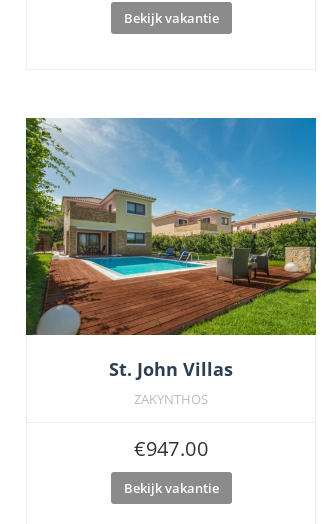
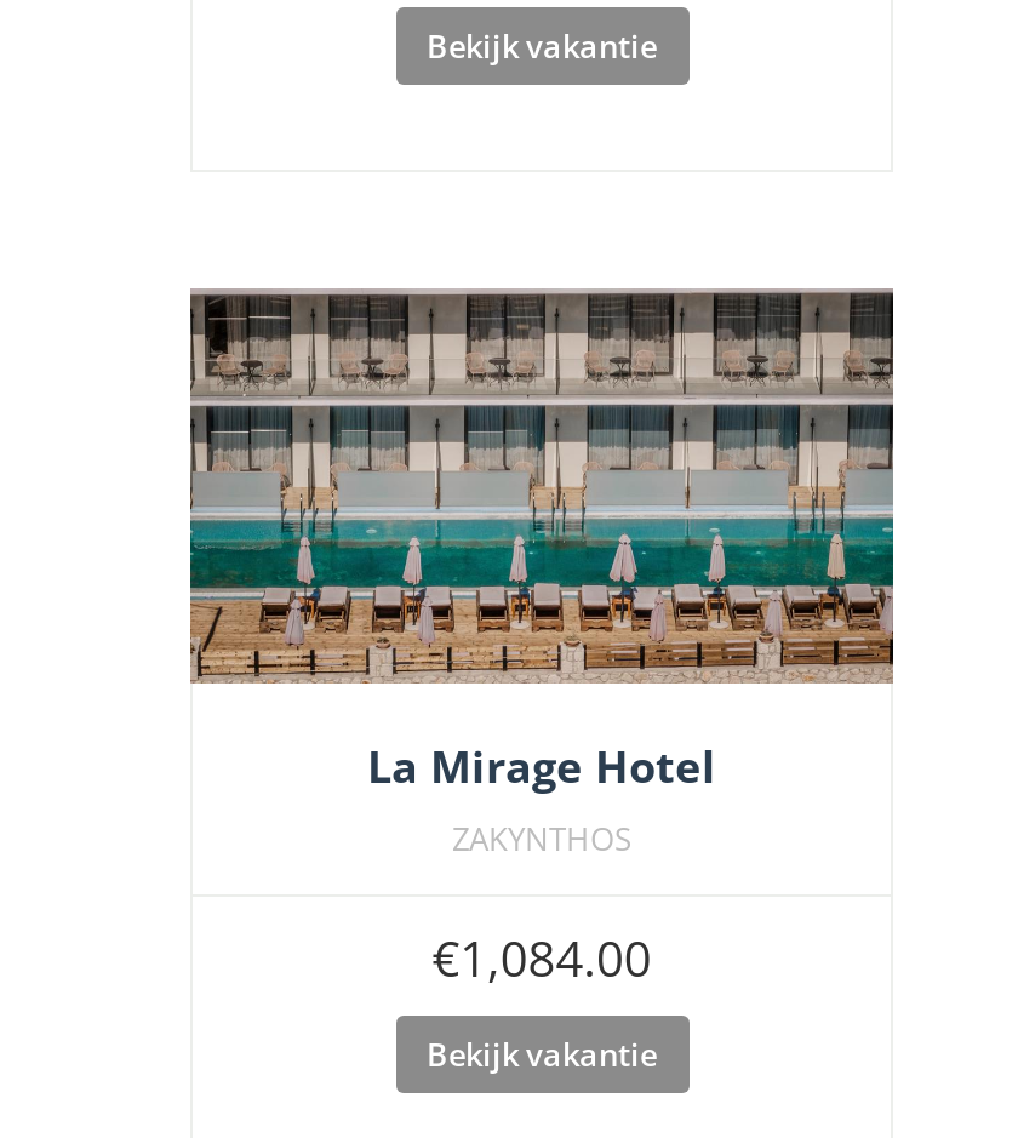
- [image]
- St. John Villas
+ [image]
+ La Mirage Hotel

- €947.00
+ €1,084.00
